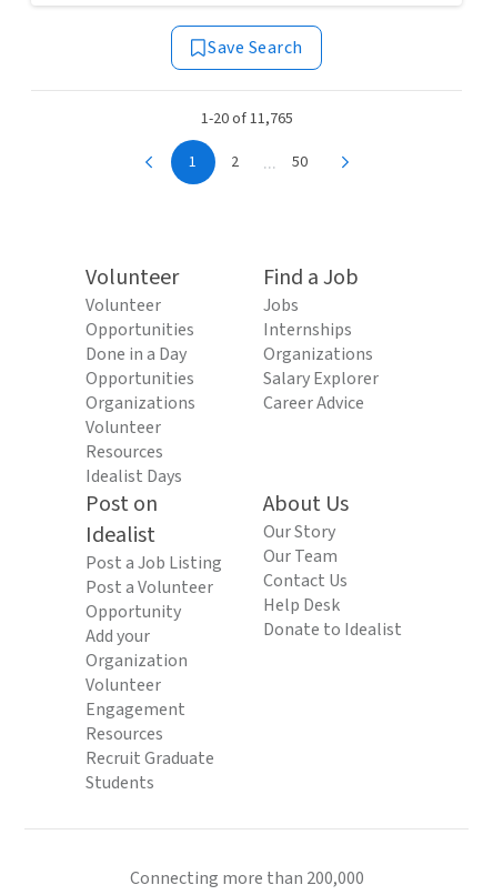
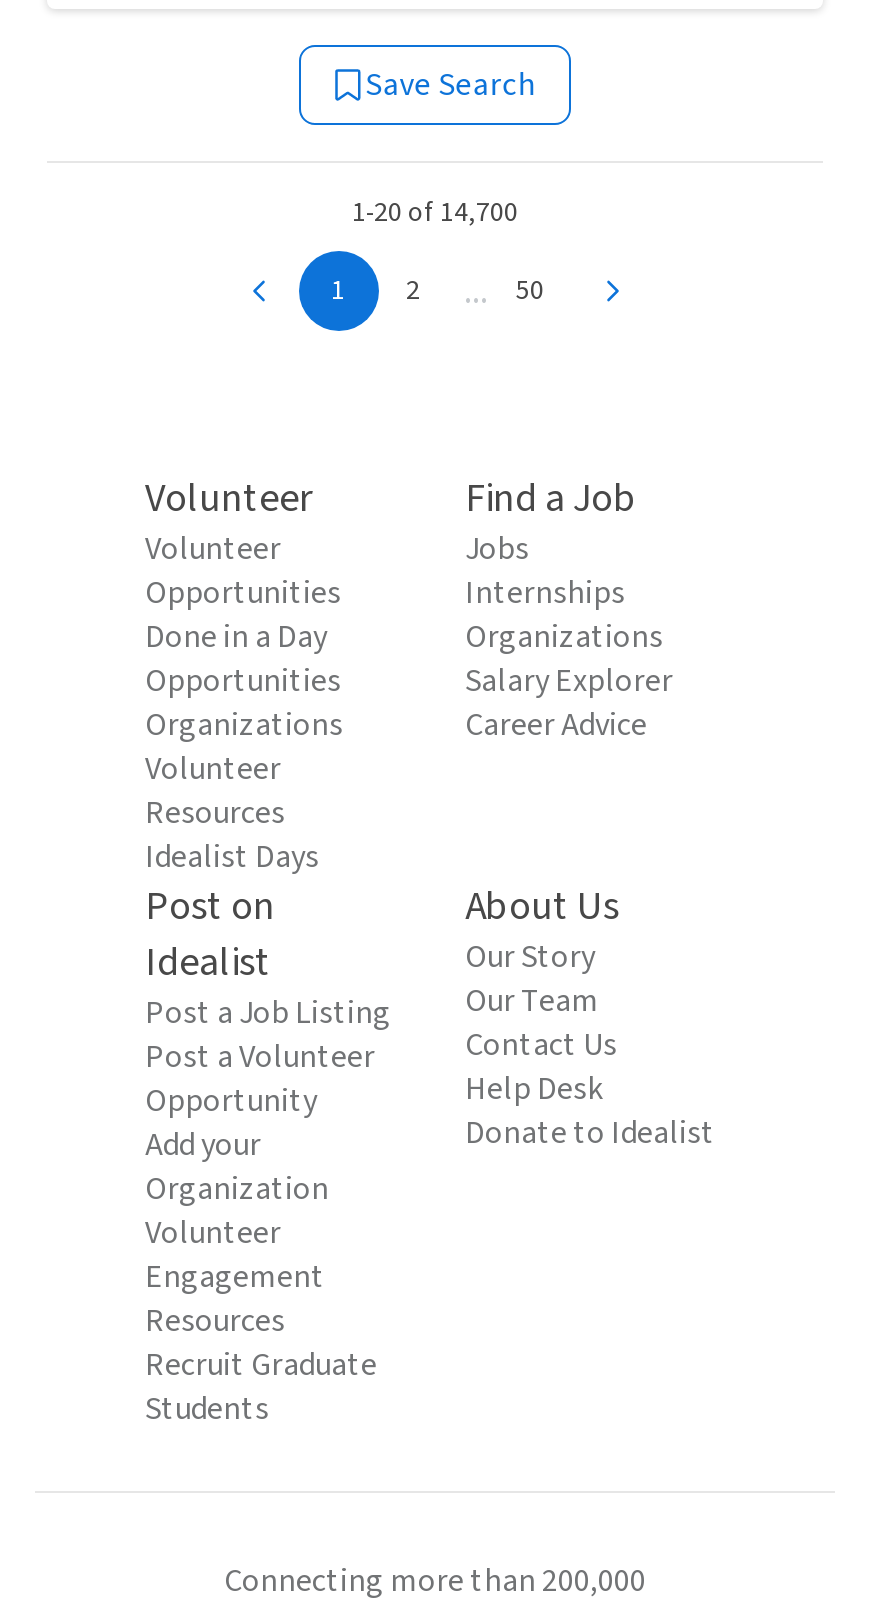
- 1-20 of 11,765
+ 1-20 of 14,700
